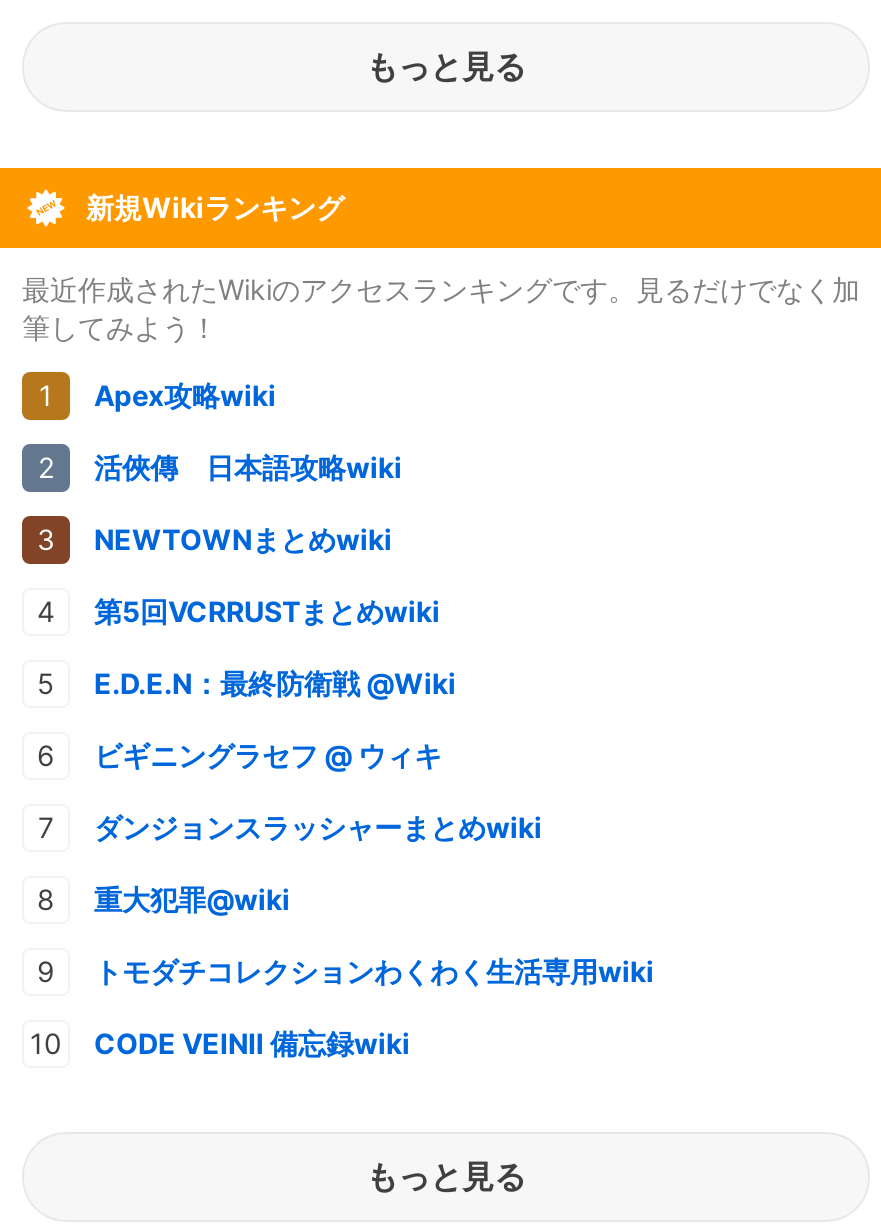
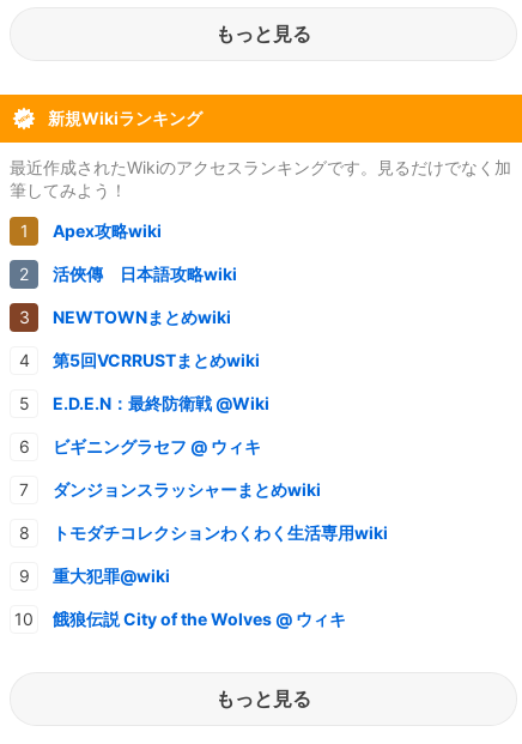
moved down: 重大犯罪@wiki

moved up: トモダチコレクションわくわく生活専用wiki

- CODE VEINⅡ 備忘録wiki
+ 餓狼伝説 City of the Wolves @ ウィキ
